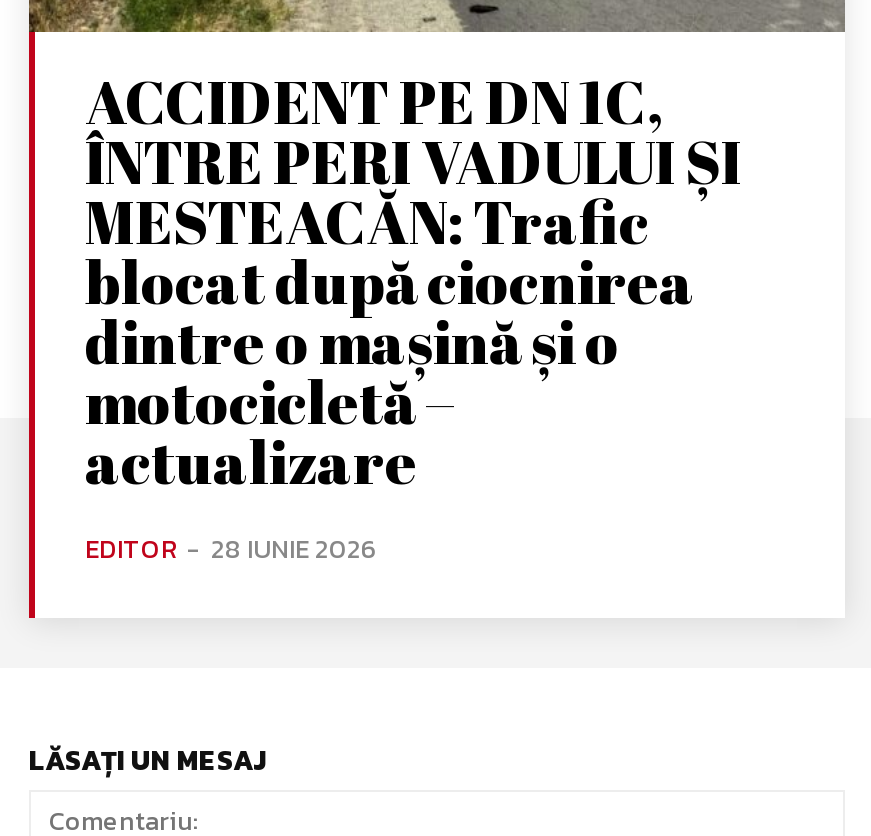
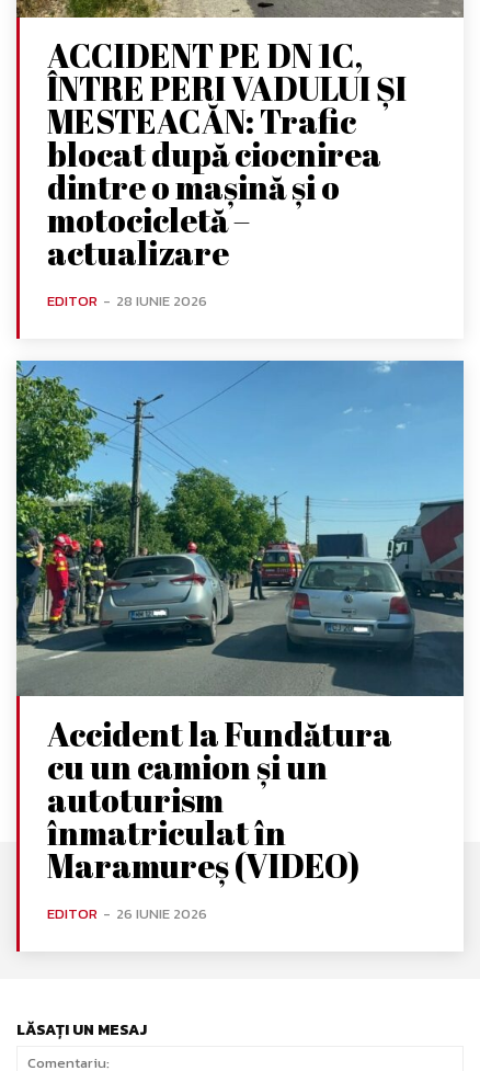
+ [image]
+ Accident la Fundătura
+ cu un camion și un
+ autoturism
+ înmatriculat în
+ Maramureș (VIDEO)
+ EDITOR - 26 IUNIE 2026
